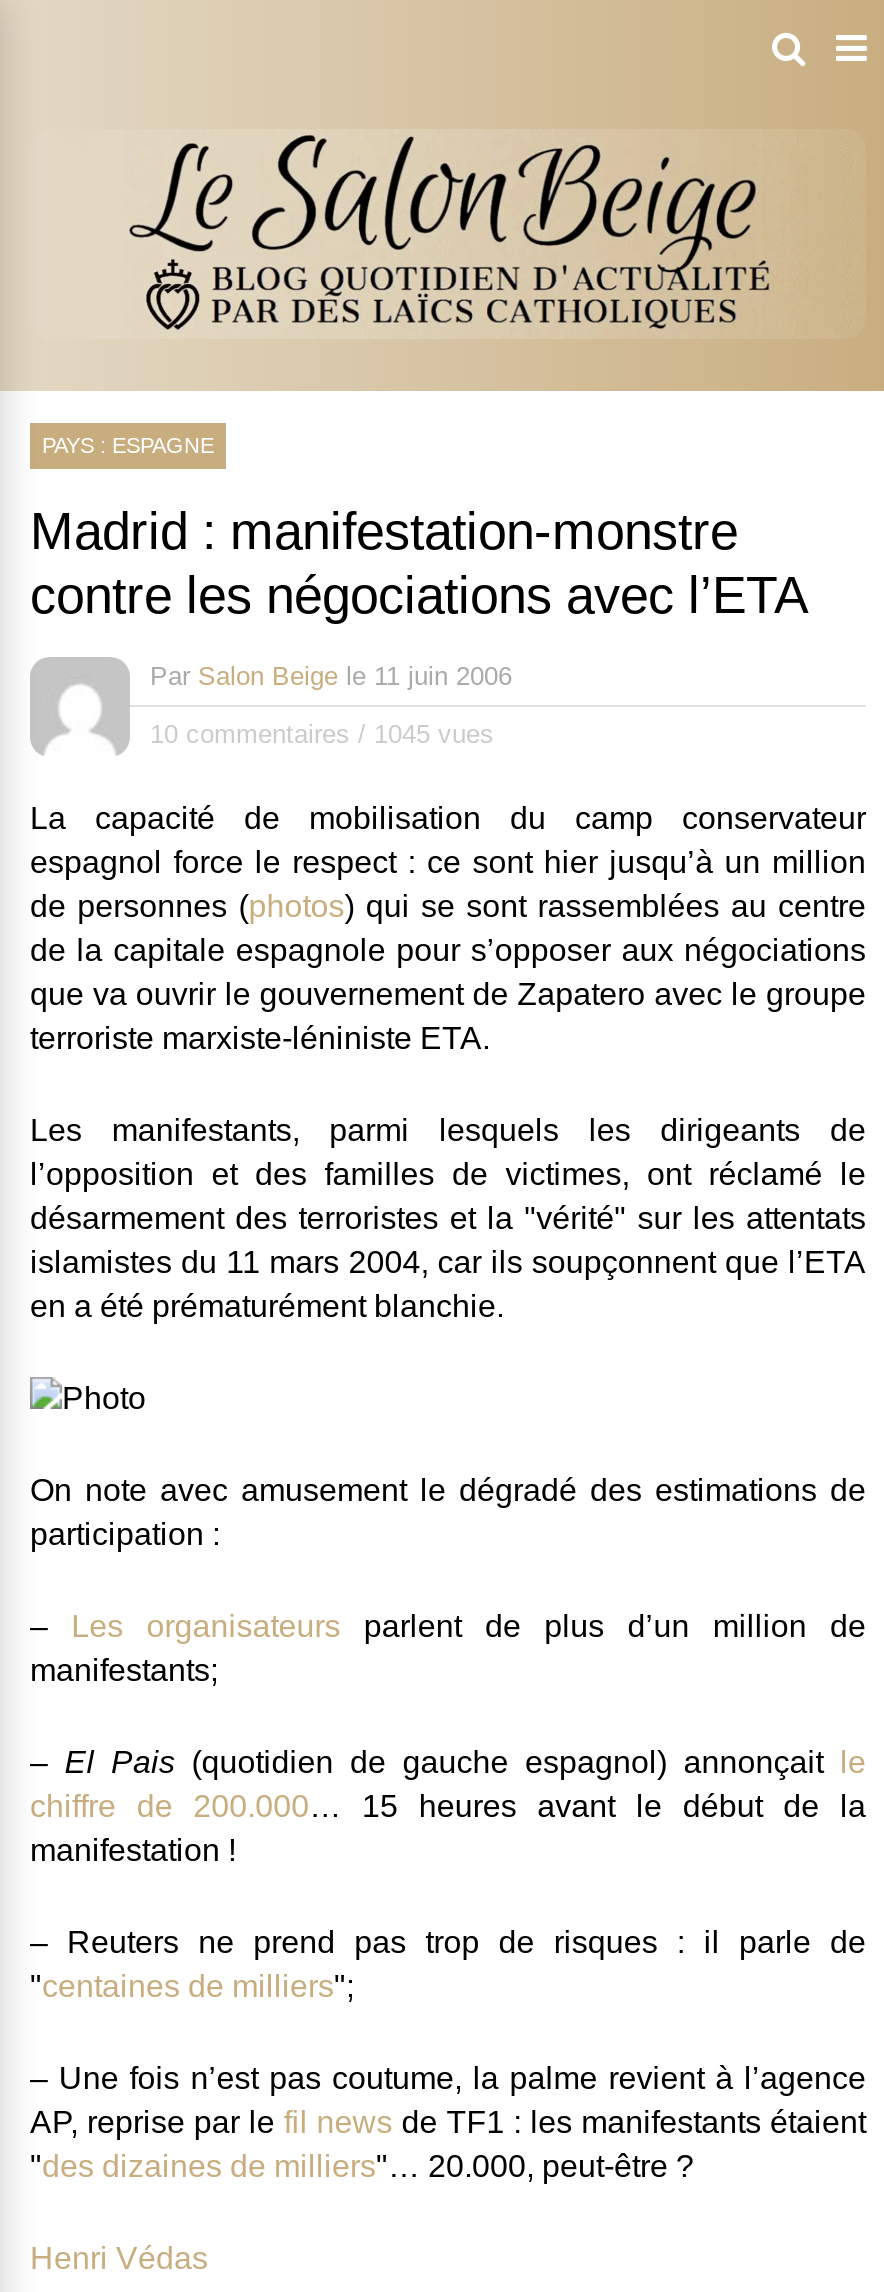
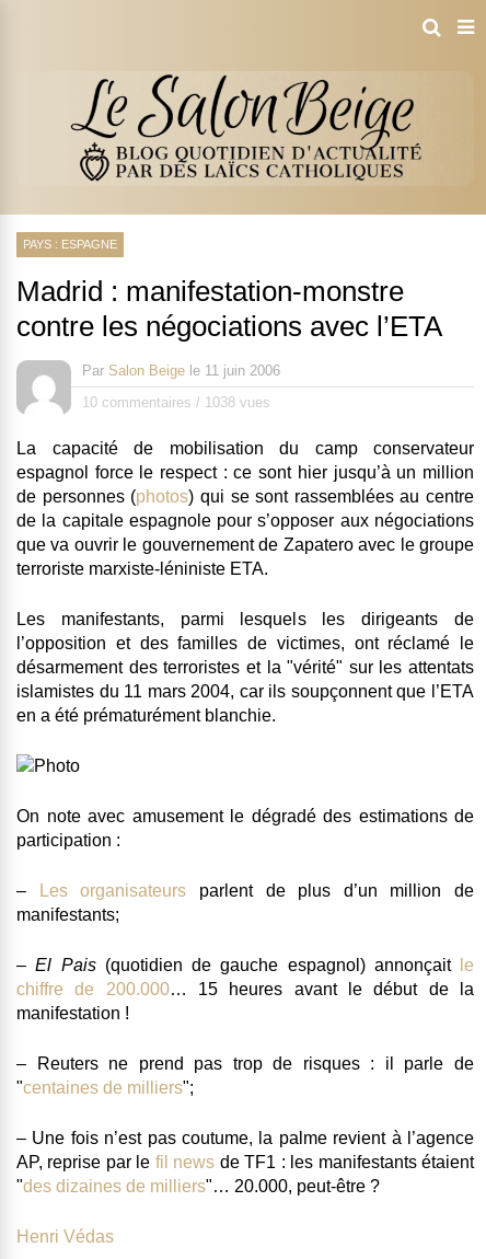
- 10 commentaires / 1045 vues
+ 10 commentaires / 1038 vues
